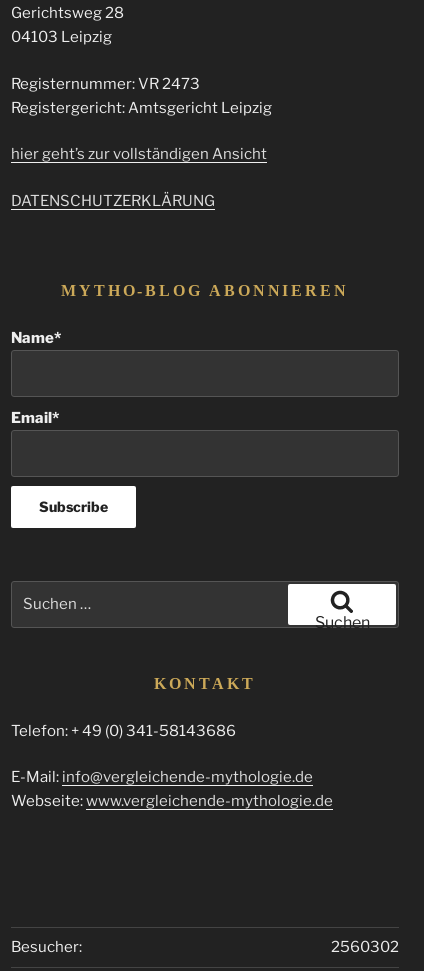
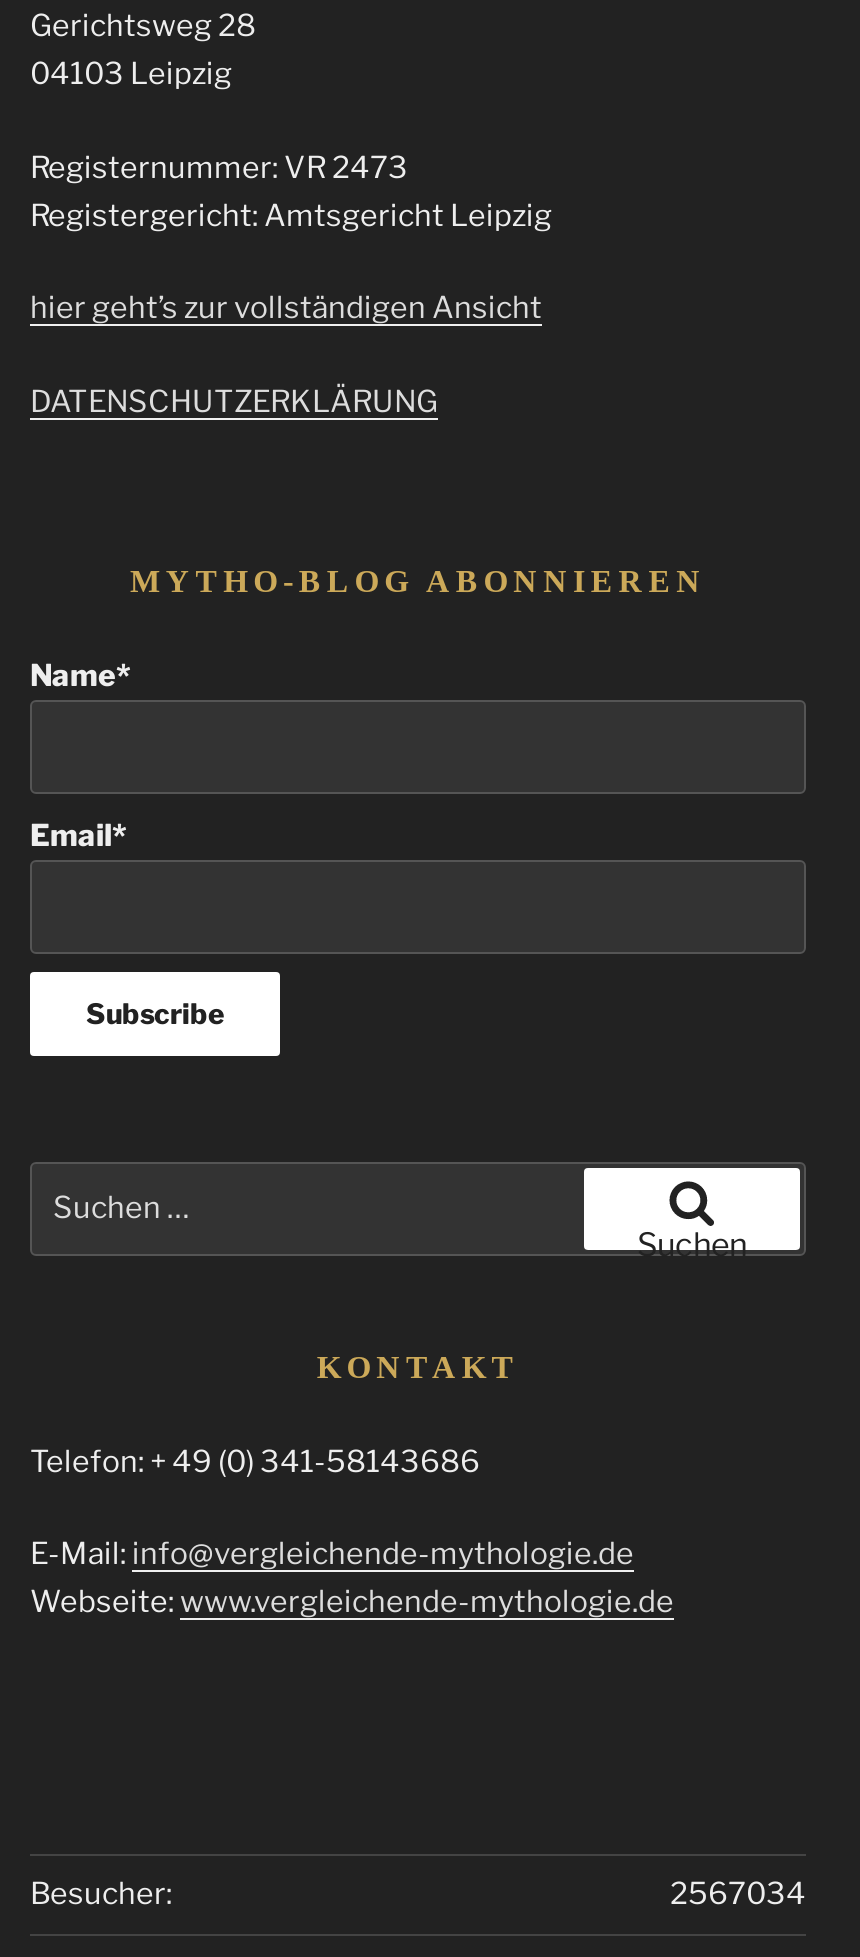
- 2560302
+ 2567034
